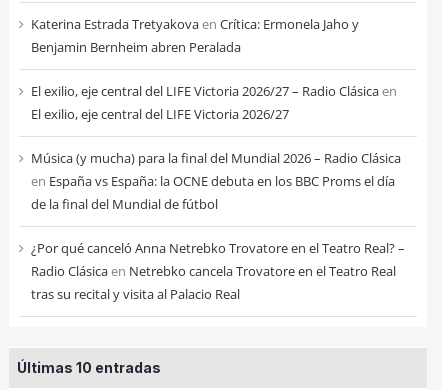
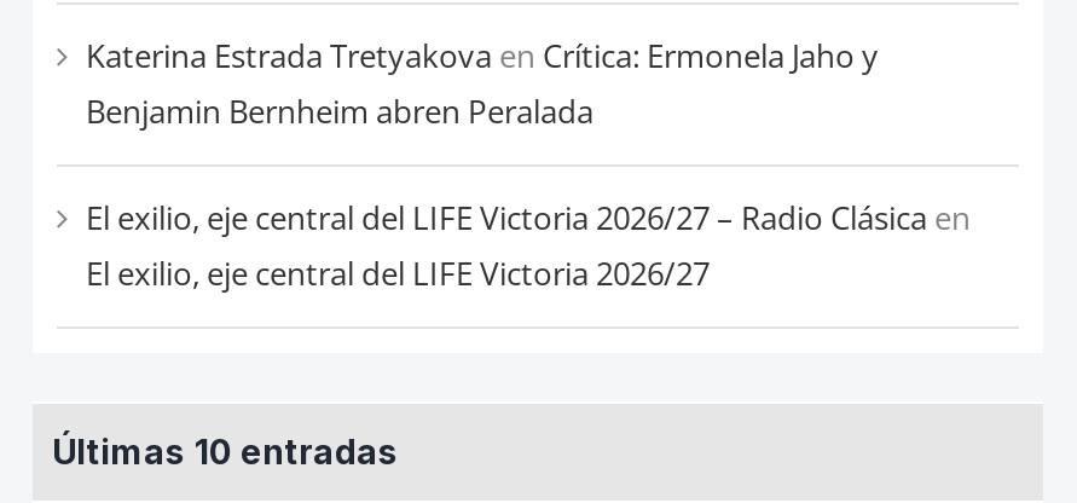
- Música (y mucha) para la final del Mundial 2026 – Radio Clásica
- en España vs España: la OCNE debuta en los BBC Proms el día
- de la final del Mundial de fútbol
- ¿Por qué canceló Anna Netrebko Trovatore en el Teatro Real? –
- Radio Clásica en Netrebko cancela Trovatore en el Teatro Real
- tras su recital y visita al Palacio Real
